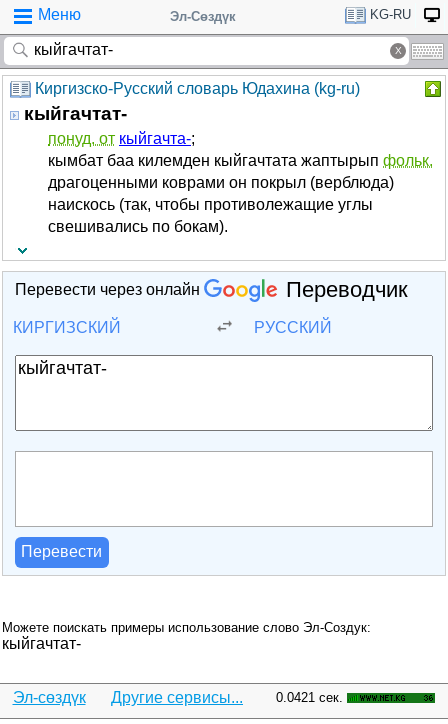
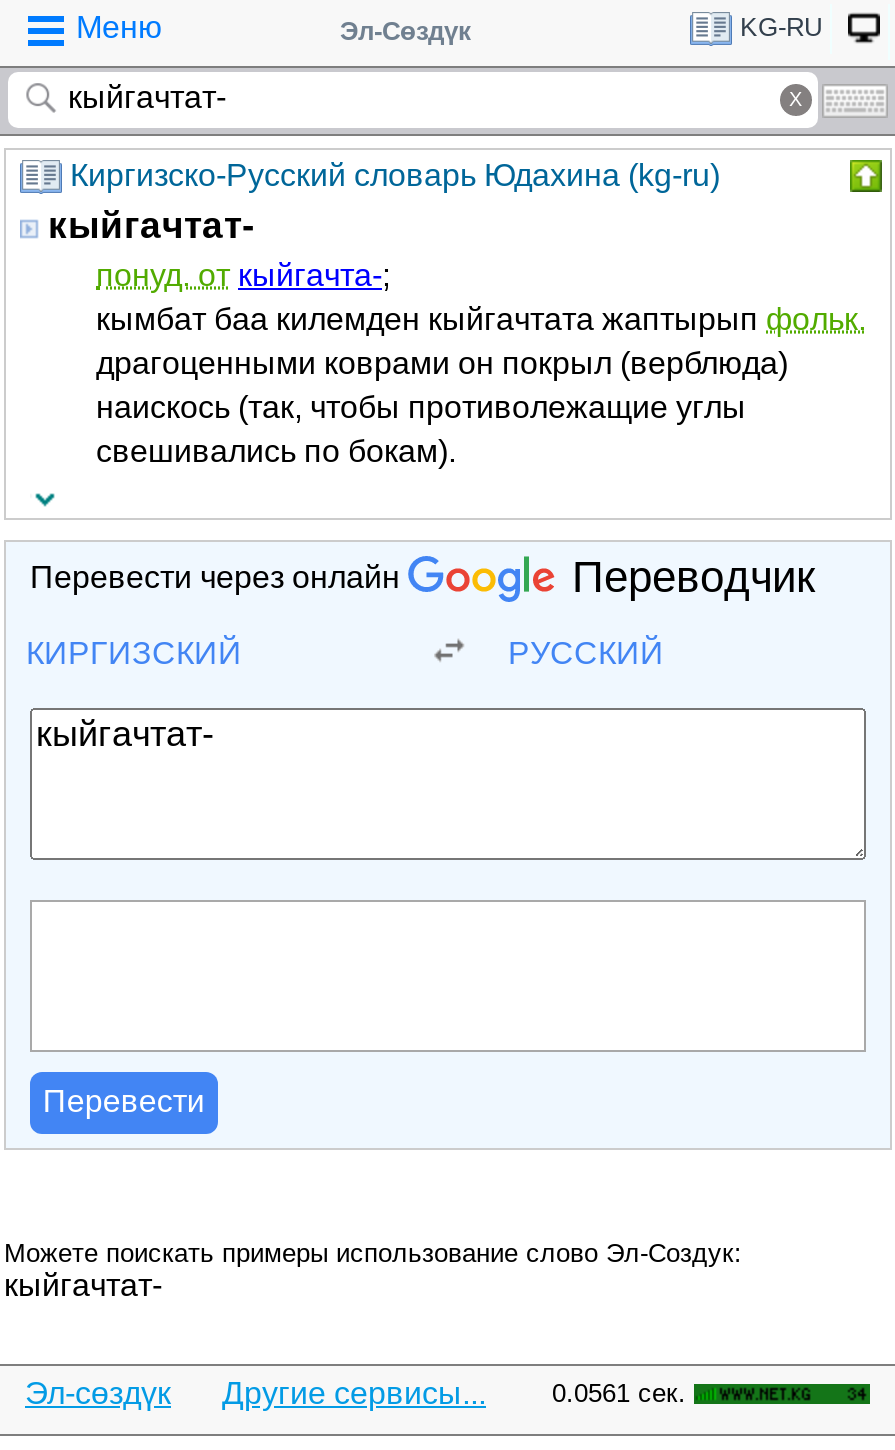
- 0.0421 сек.
+ 0.0561 сек.
